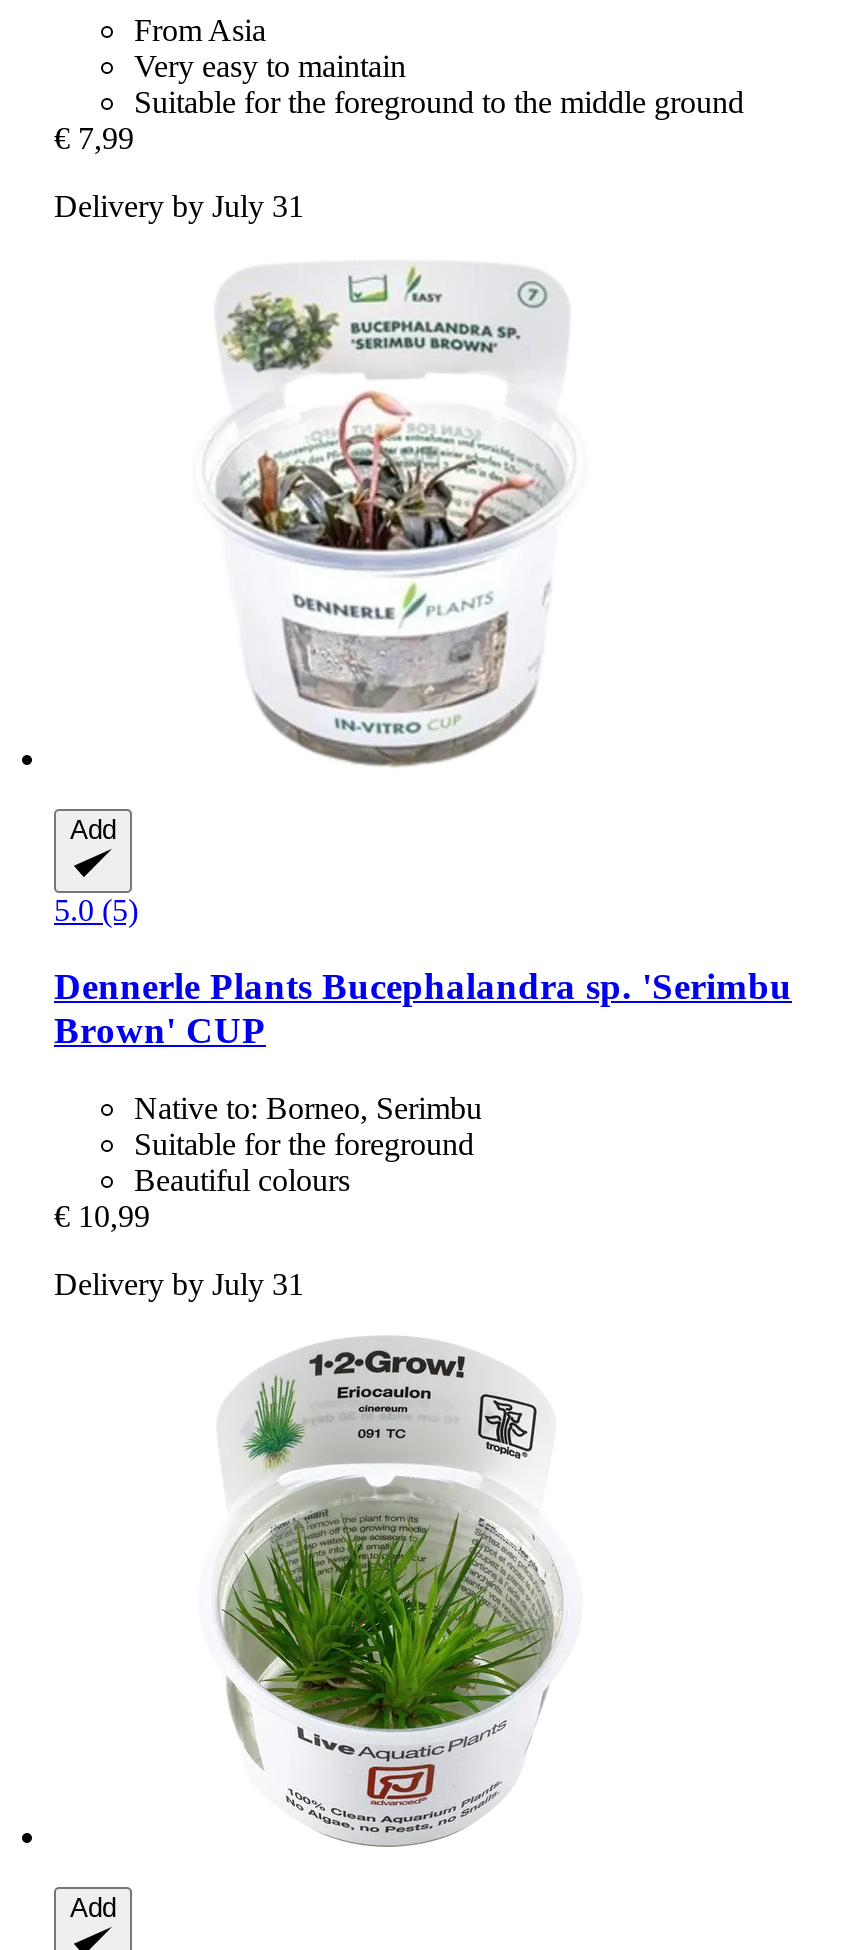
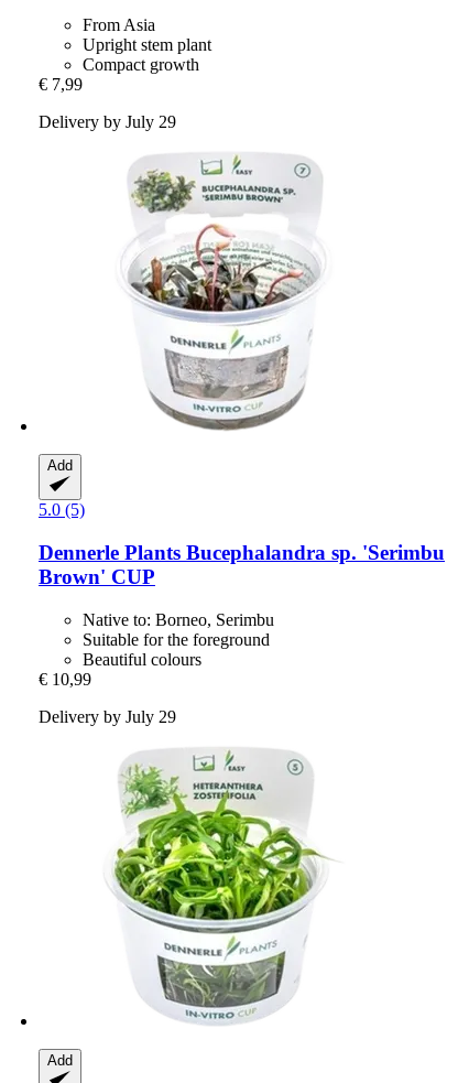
- Very easy to maintain
- Suitable for the foreground to the middle ground
+ Upright stem plant
+ Compact growth

- Delivery by July 31
+ Delivery by July 29

- Delivery by July 31
+ Delivery by July 29

- [image]
+ [image]
